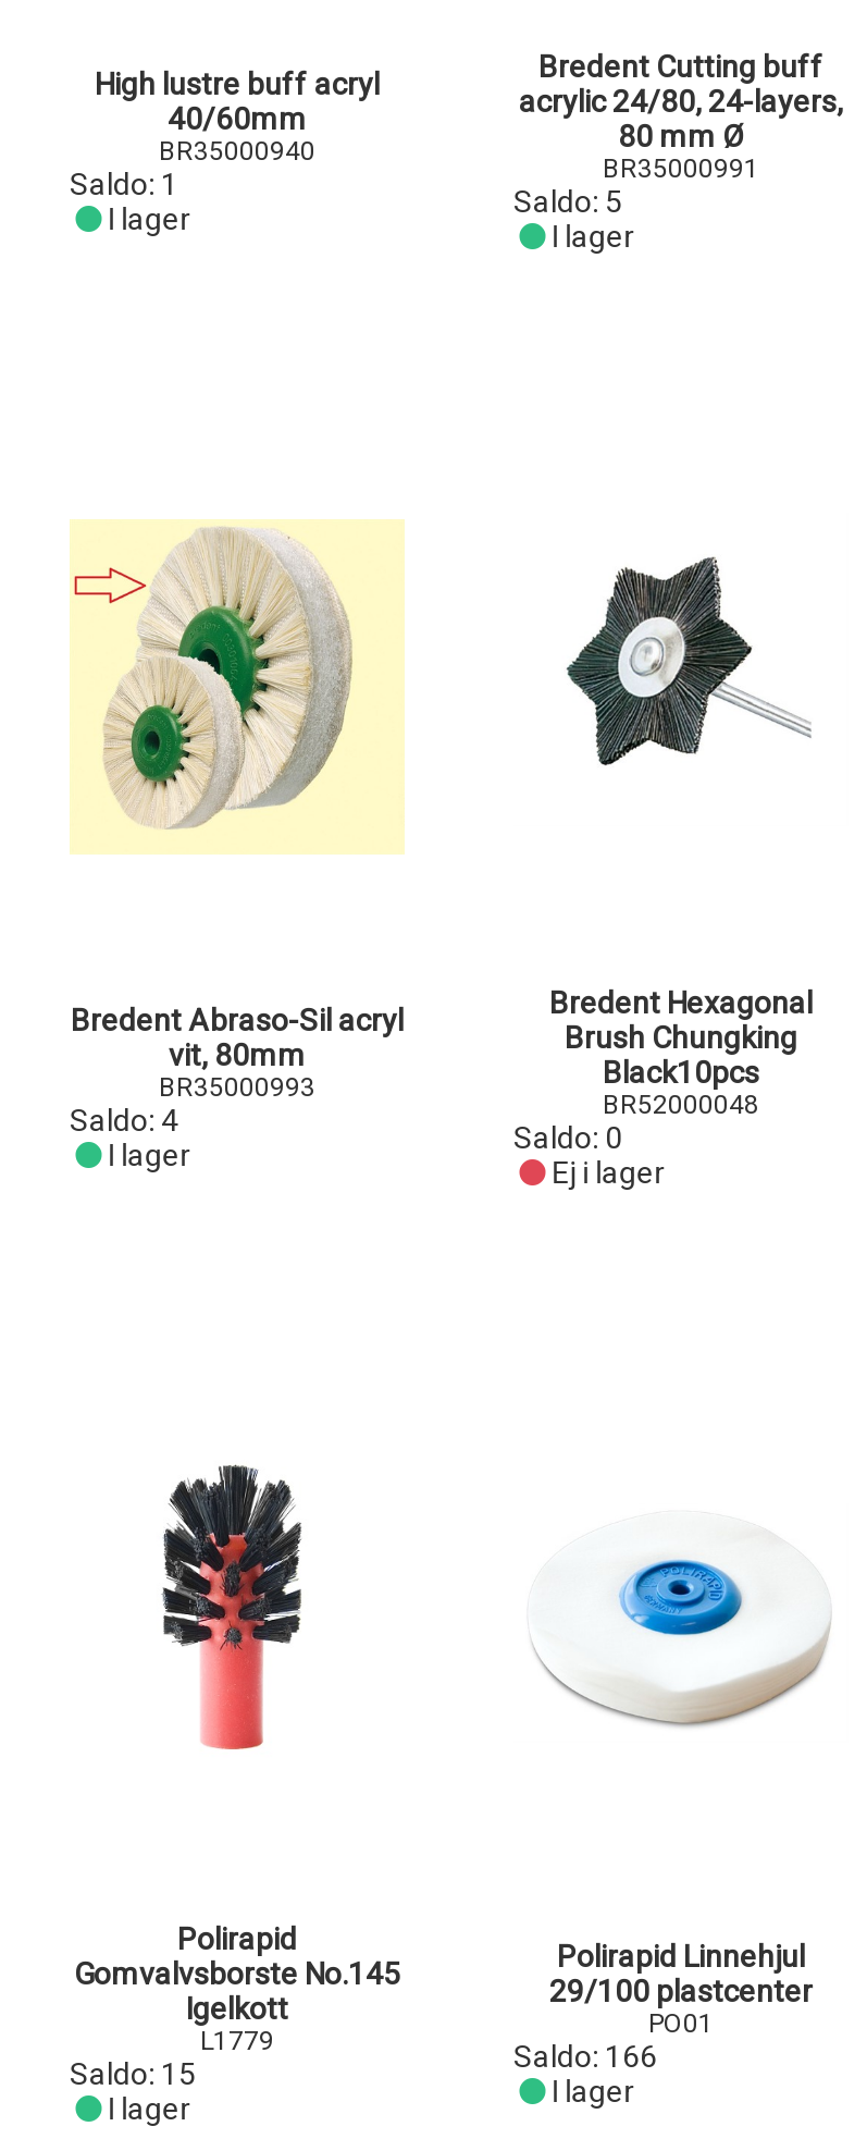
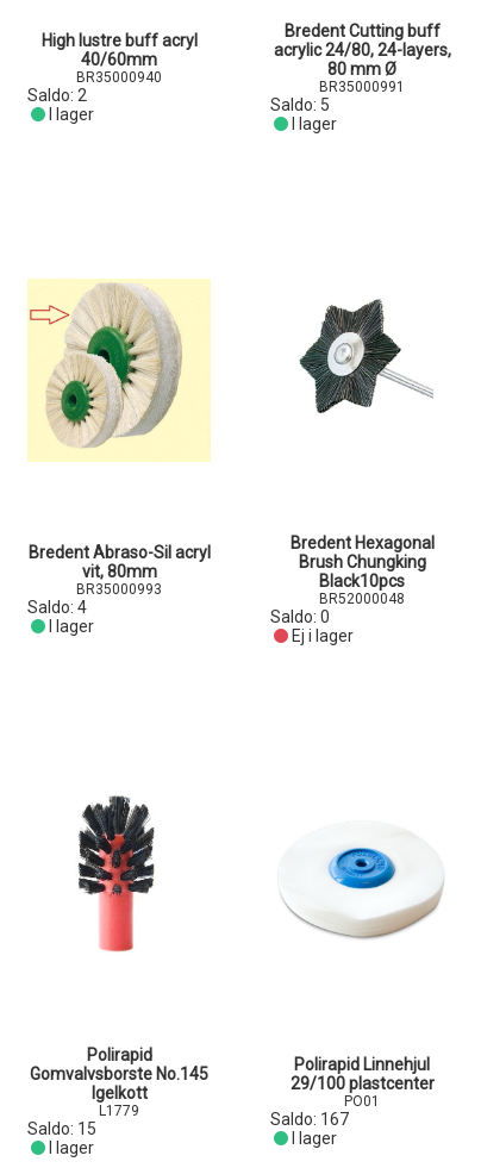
- Saldo: 1
+ Saldo: 2

- Saldo: 166
+ Saldo: 167
